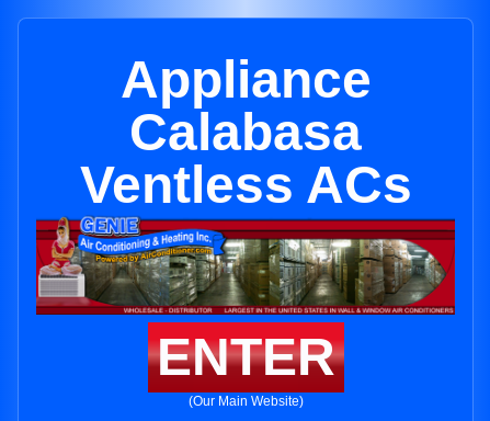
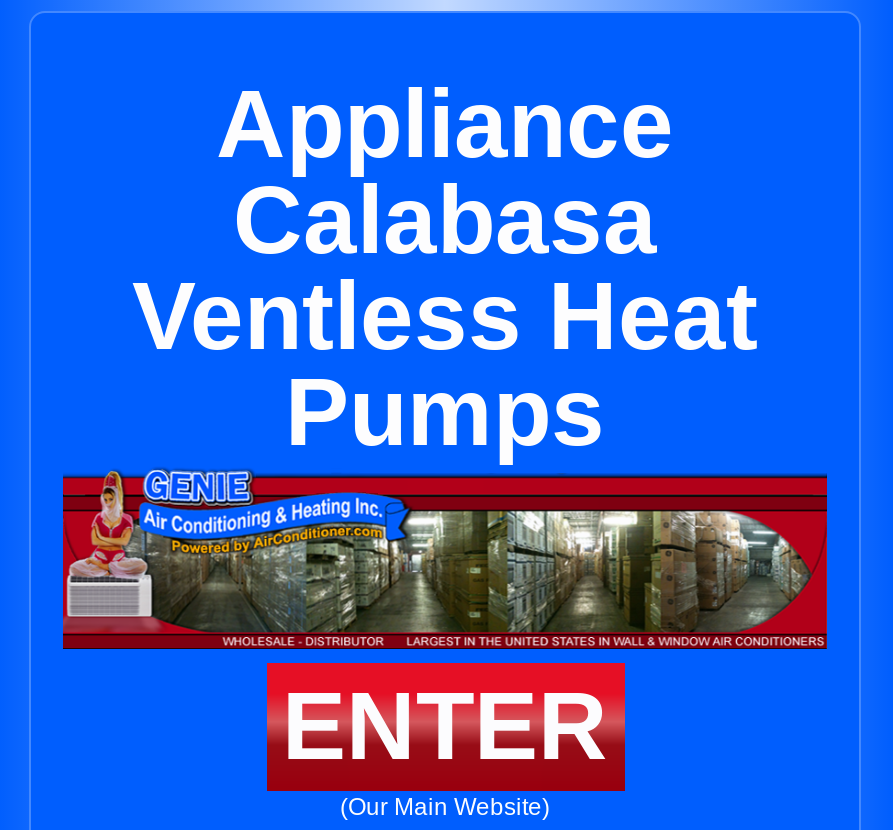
- Ventless ACs
+ Ventless Heat
+ Pumps
